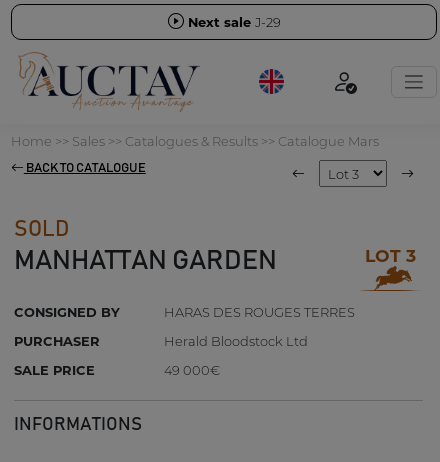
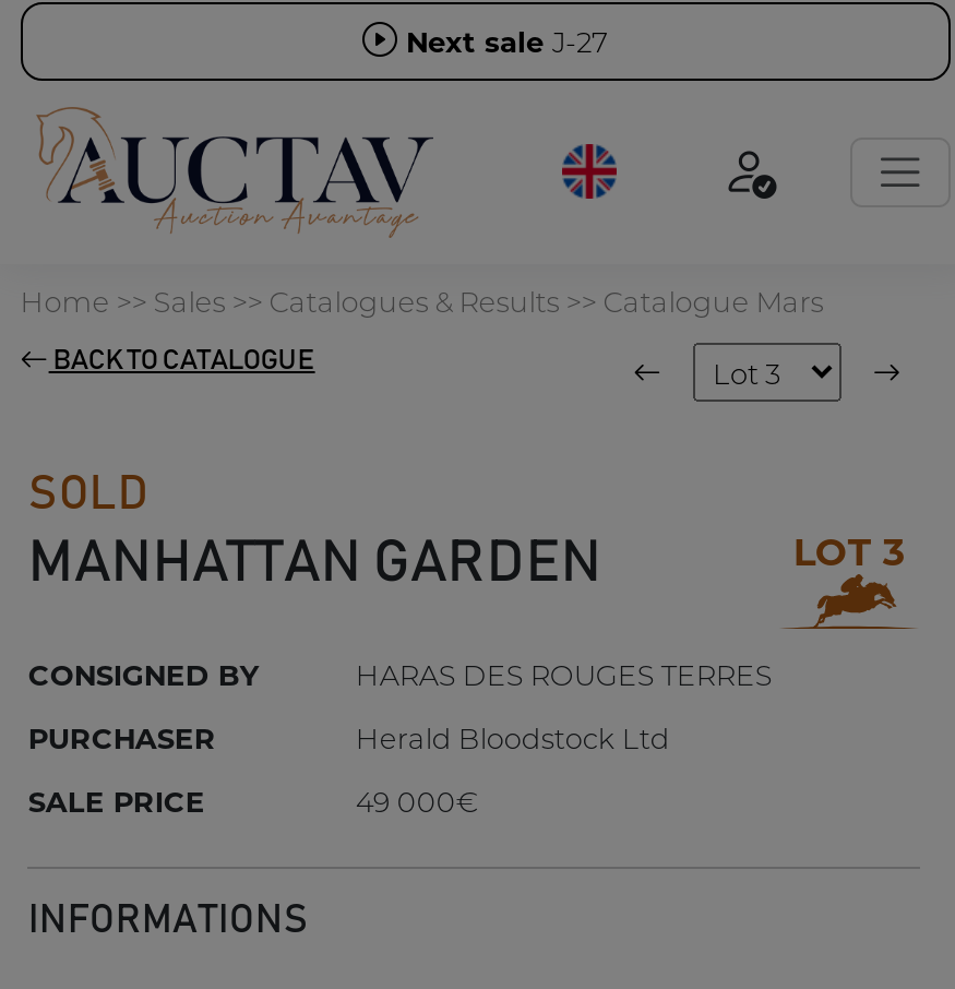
- Next sale J-29
+ Next sale J-27
